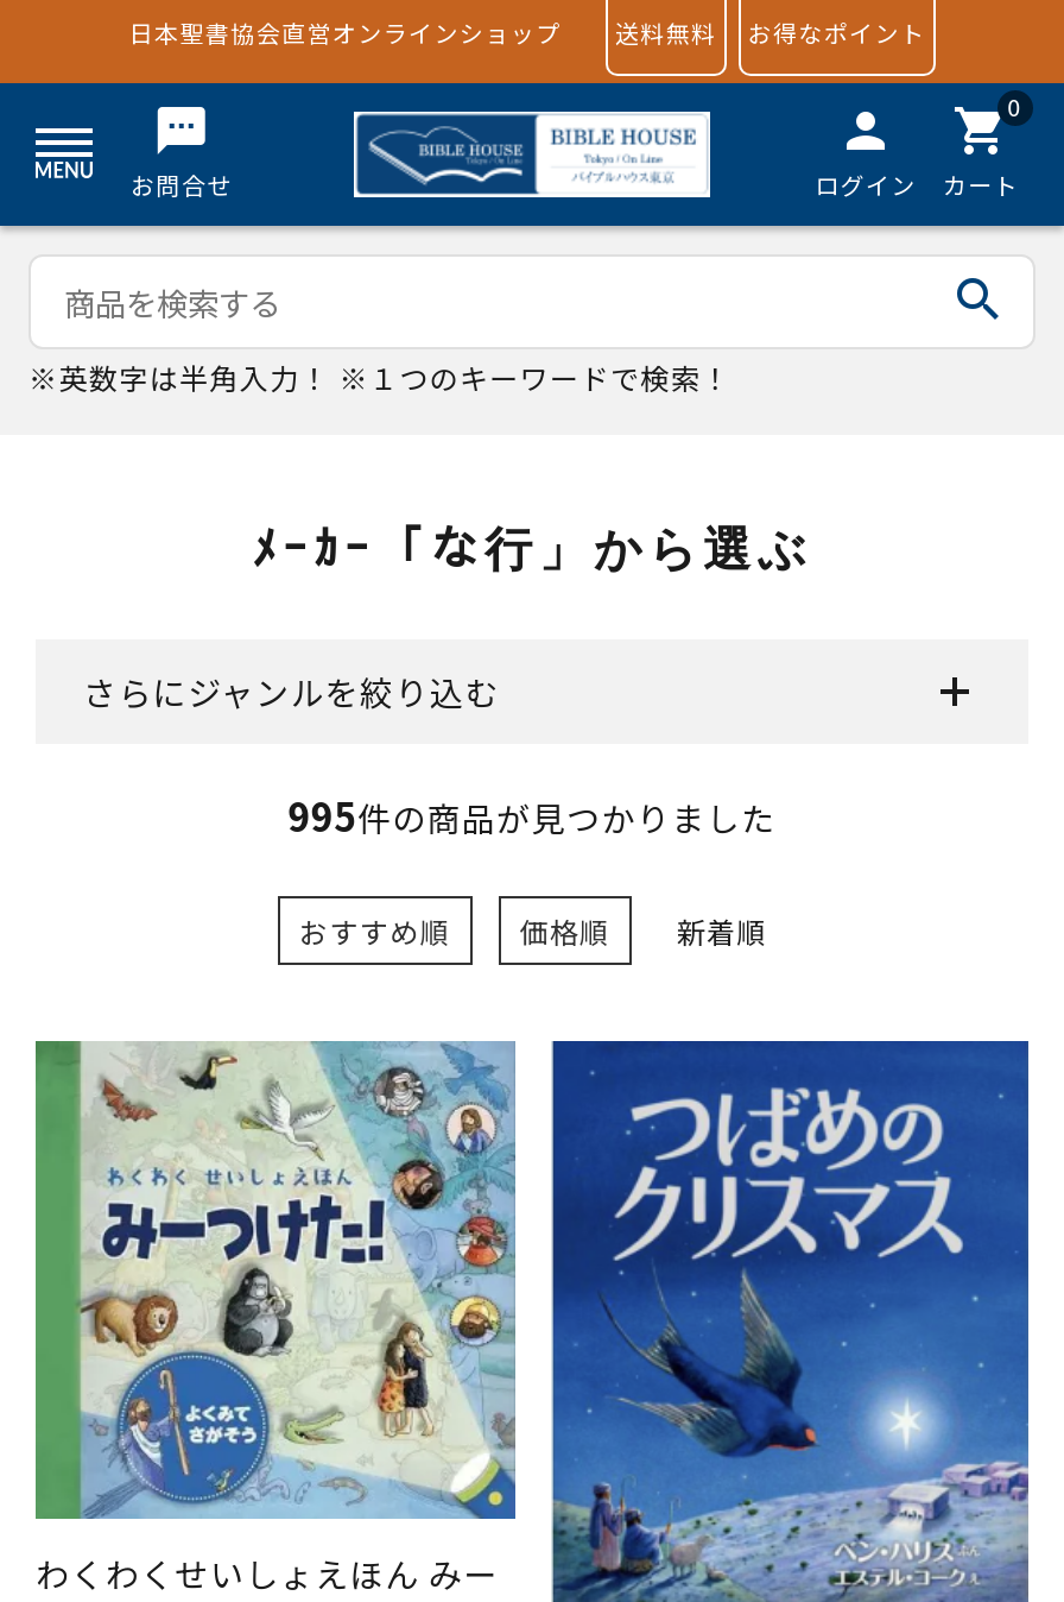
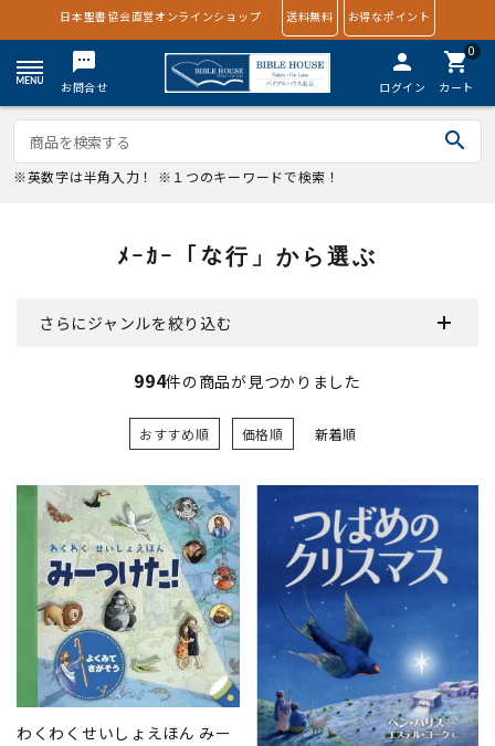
- 995件の商品が見つかりました
+ 994件の商品が見つかりました
